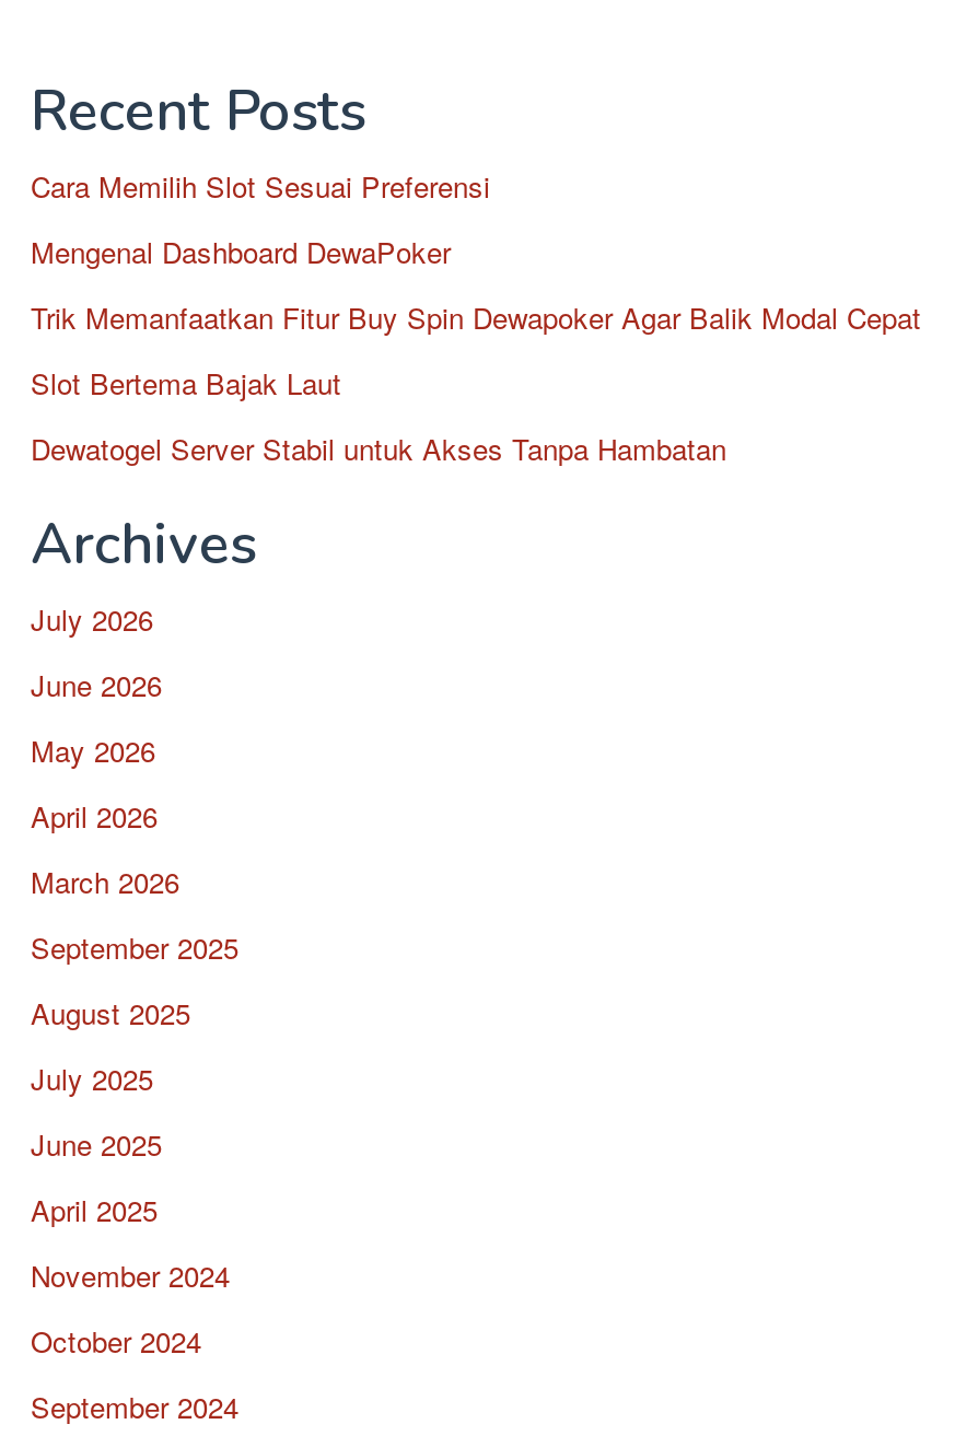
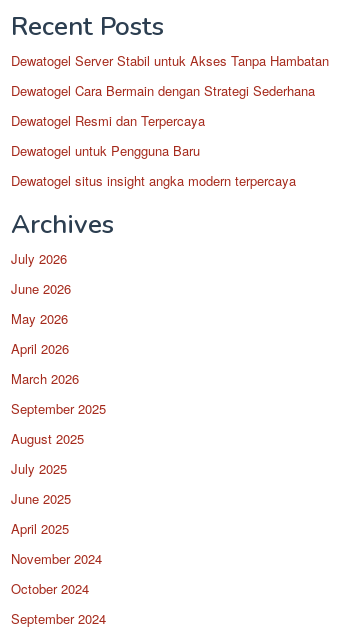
- Cara Memilih Slot Sesuai Preferensi
- Mengenal Dashboard DewaPoker
- Trik Memanfaatkan Fitur Buy Spin Dewapoker Agar Balik Modal Cepat
- Slot Bertema Bajak Laut

moved up: Dewatogel Server Stabil untuk Akses Tanpa Hambatan

+ Dewatogel Cara Bermain dengan Strategi Sederhana
+ Dewatogel Resmi dan Terpercaya
+ Dewatogel untuk Pengguna Baru
+ Dewatogel situs insight angka modern terpercaya
